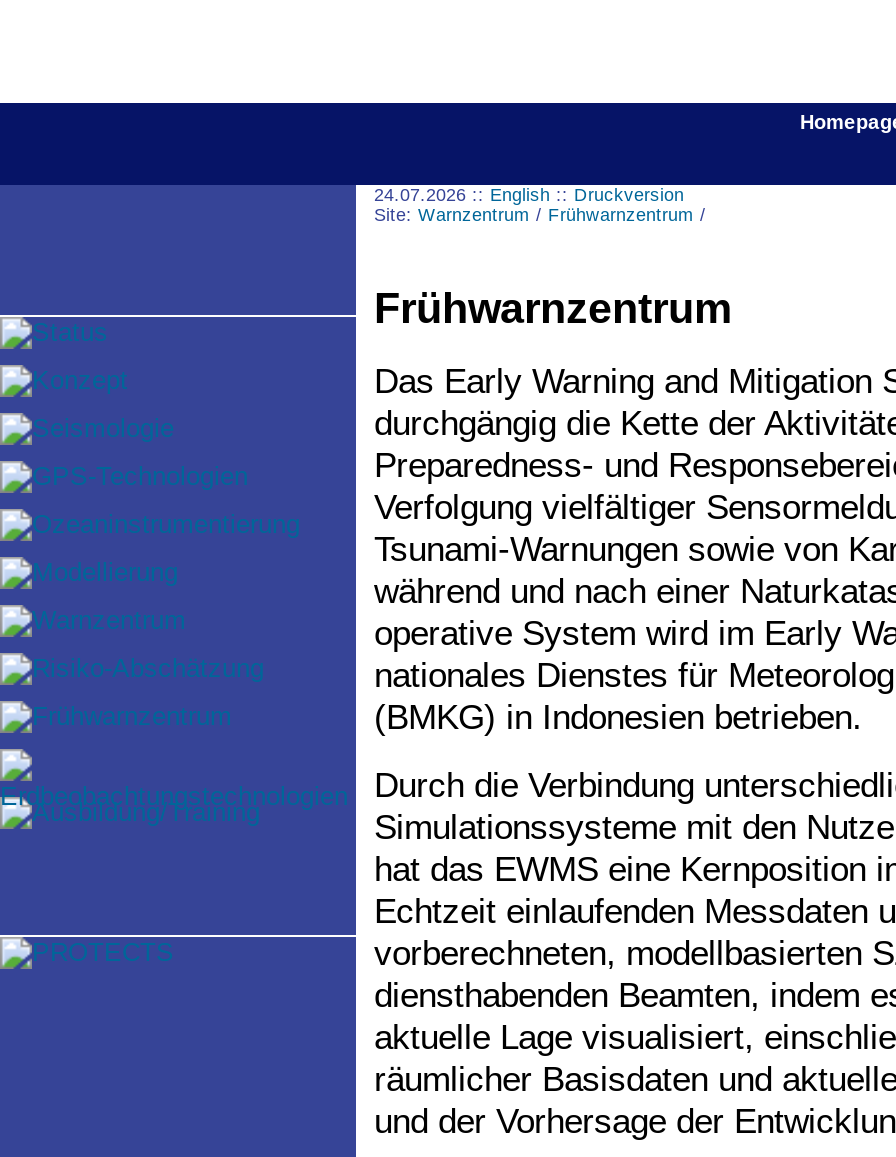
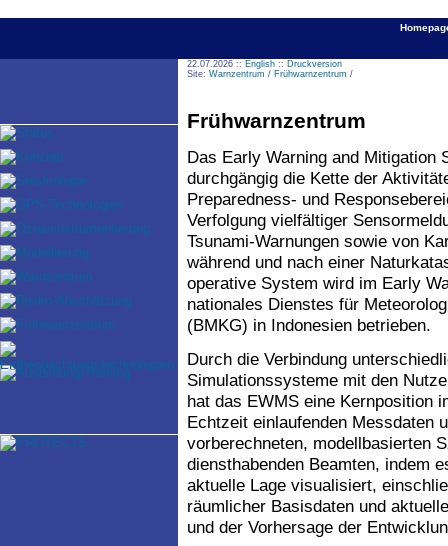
- 24.07.2026 ::English::Druckversion
+ 22.07.2026 ::English::Druckversion
